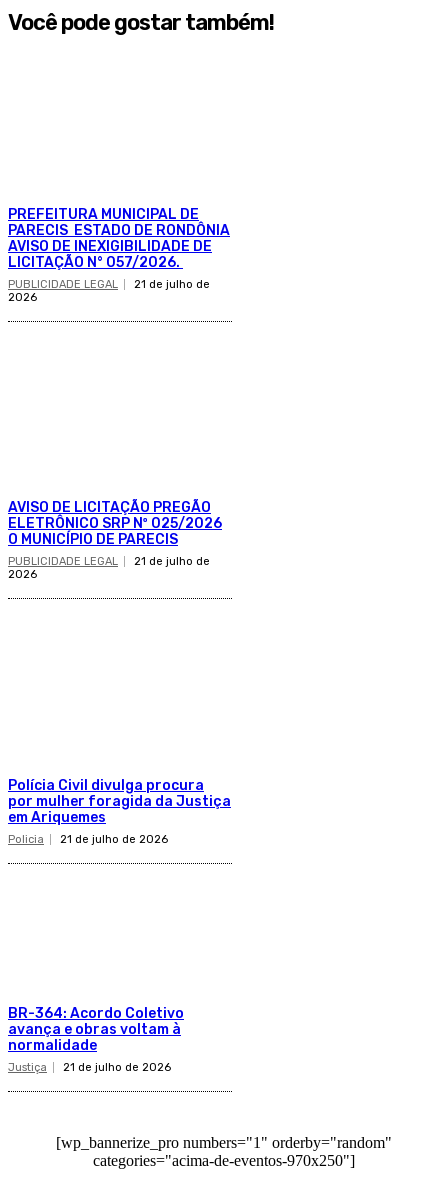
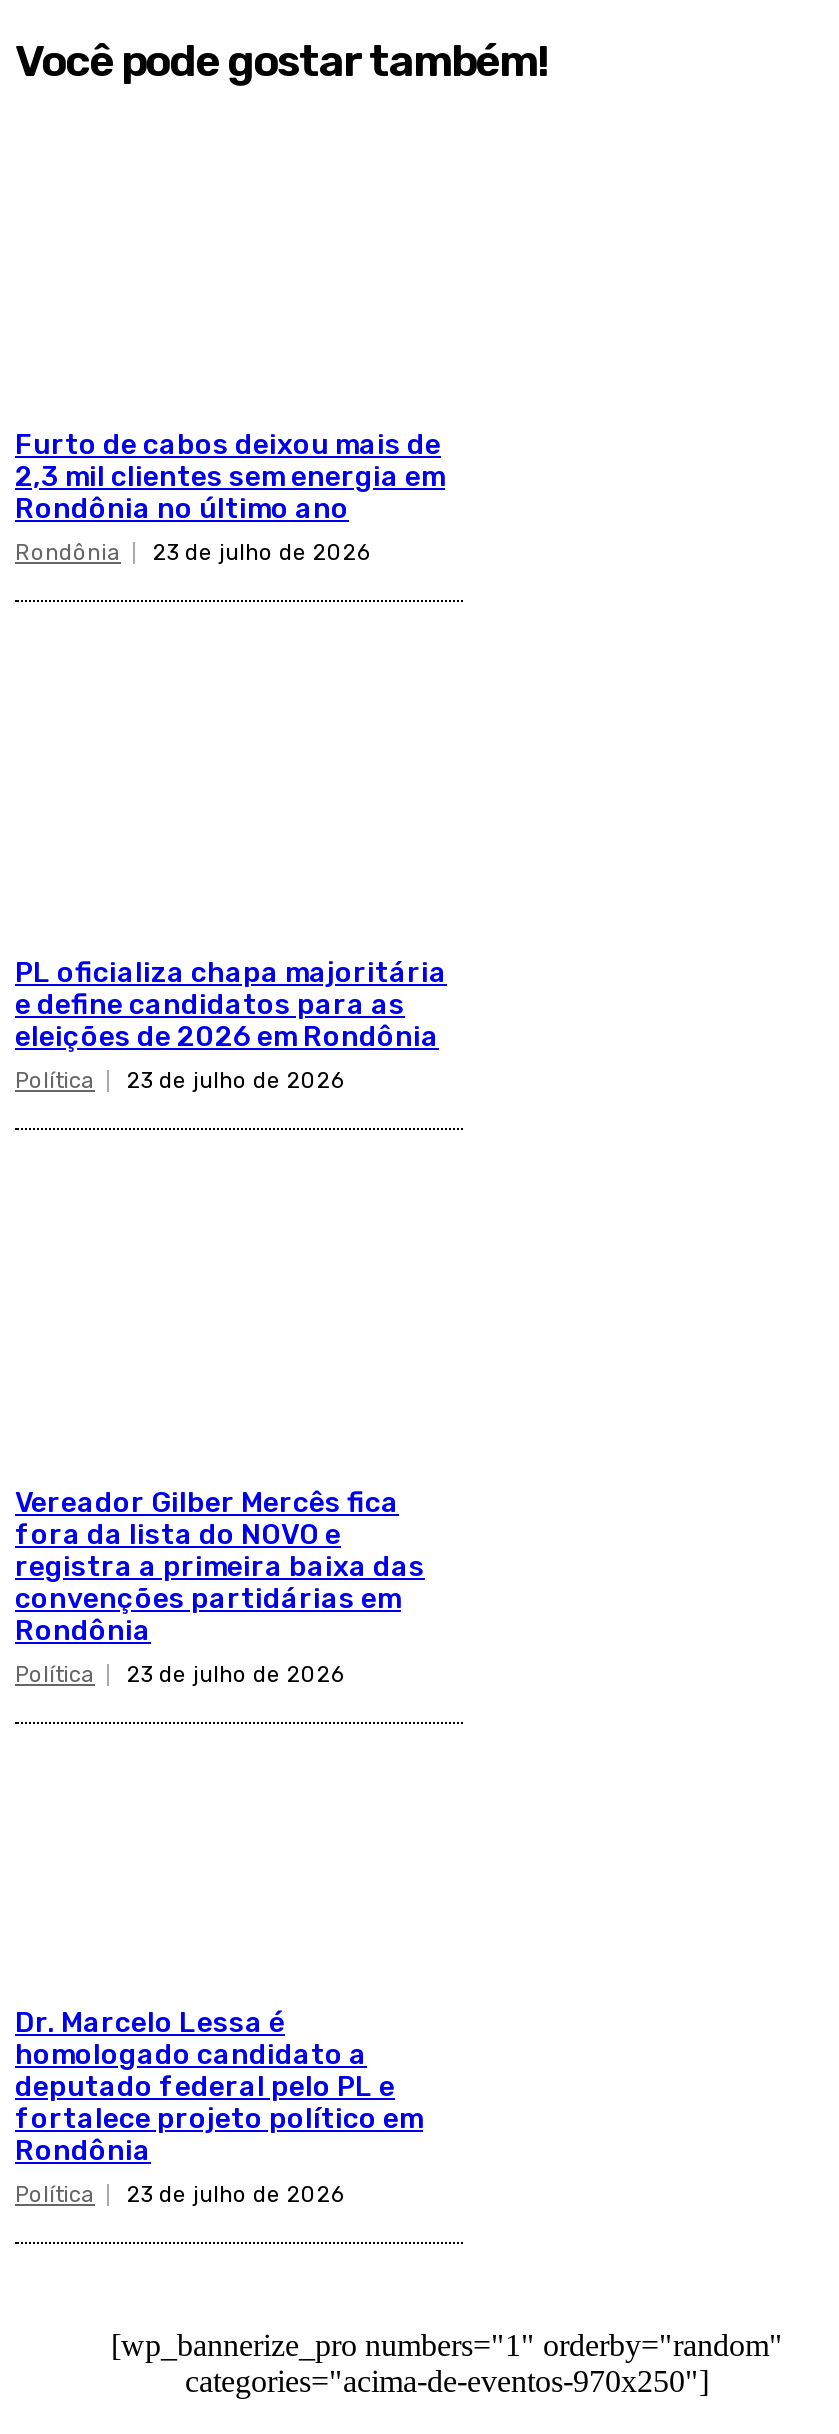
- PREFEITURA MUNICIPAL DE
- PARECIS ESTADO DE RONDÔNIA
- AVISO DE INEXIGIBILIDADE DE
- LICITAÇÃO N° 057/2026.
- PUBLICIDADE LEGAL
- 21 de julho de
- 2026
+ Furto de cabos deixou mais de
+ 2,3 mil clientes sem energia em
+ Rondônia no último ano
+ Rondônia
+ 23 de julho de 2026

- AVISO DE LICITAÇÃO PREGÃO
- ELETRÔNICO SRP Nº 025/2026
- O MUNICÍPIO DE PARECIS
- PUBLICIDADE LEGAL
- 21 de julho de
- 2026
+ PL oficializa chapa majoritária
+ e define candidatos para as
+ eleições de 2026 em Rondônia
+ Política
+ 23 de julho de 2026

- Polícia Civil divulga procura
- por mulher foragida da Justiça
- em Ariquemes
- Policia
- 21 de julho de 2026
+ Vereador Gilber Mercês fica
+ fora da lista do NOVO e
+ registra a primeira baixa das
+ convenções partidárias em
+ Rondônia
+ Política
+ 23 de julho de 2026

- BR-364: Acordo Coletivo
- avança e obras voltam à
- normalidade
- Justiça
- 21 de julho de 2026
+ Dr. Marcelo Lessa é
+ homologado candidato a
+ deputado federal pelo PL e
+ fortalece projeto político em
+ Rondônia
+ Política
+ 23 de julho de 2026
